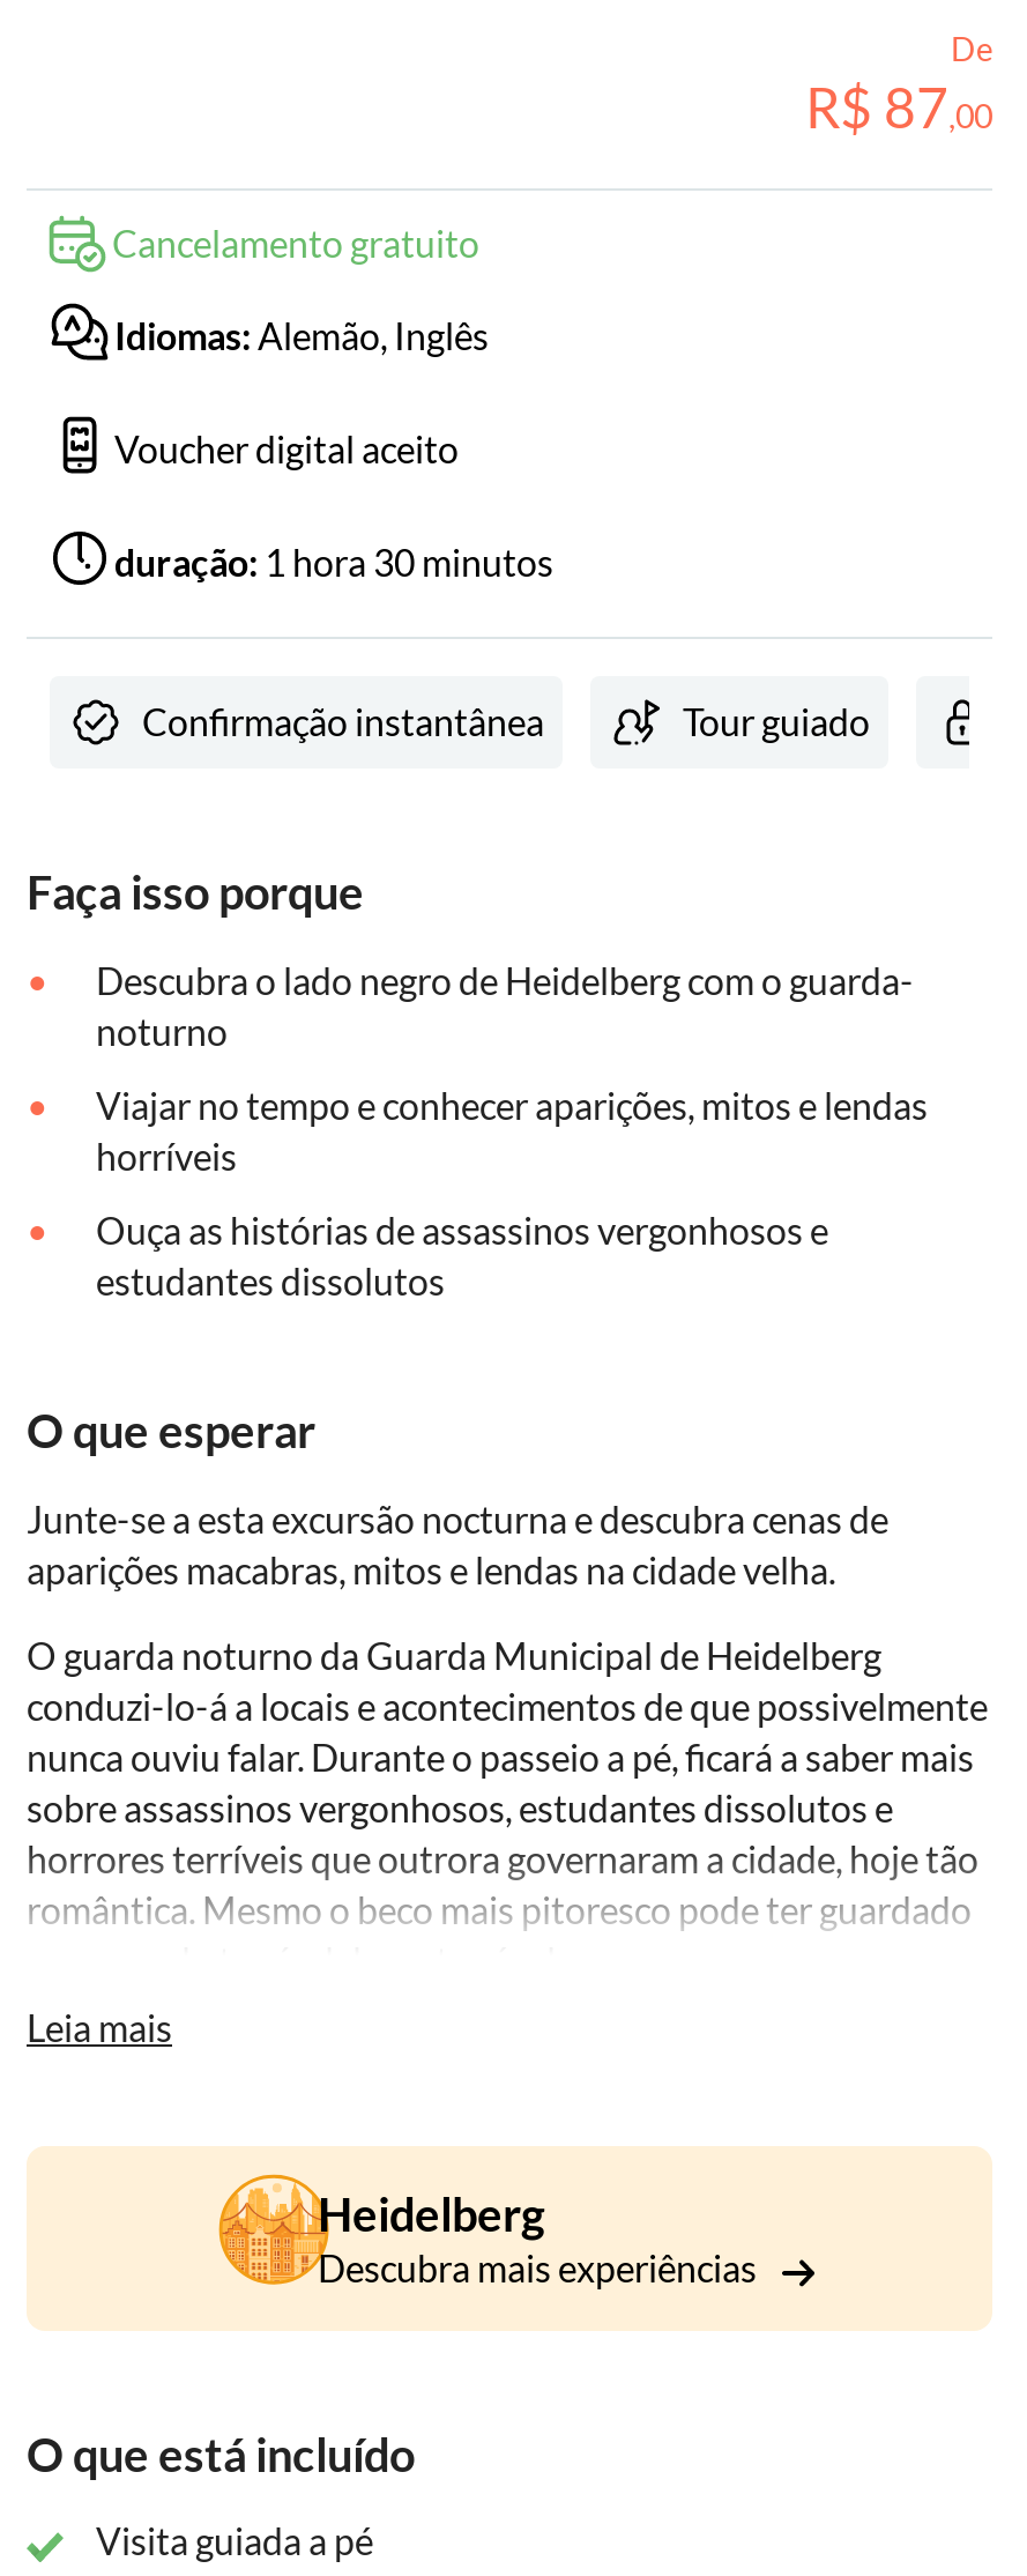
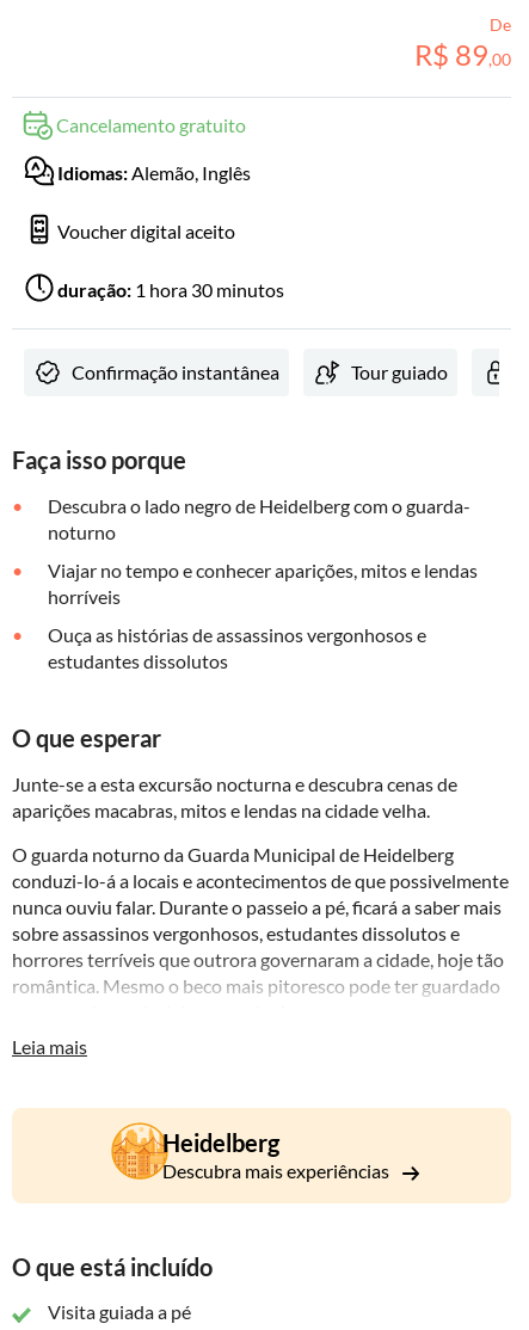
- R$ 87,00
+ R$ 89,00
